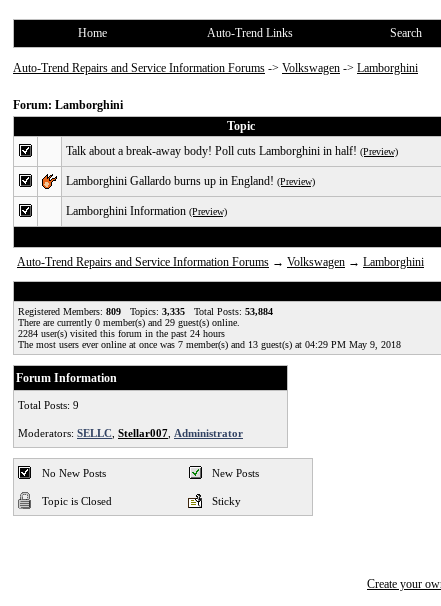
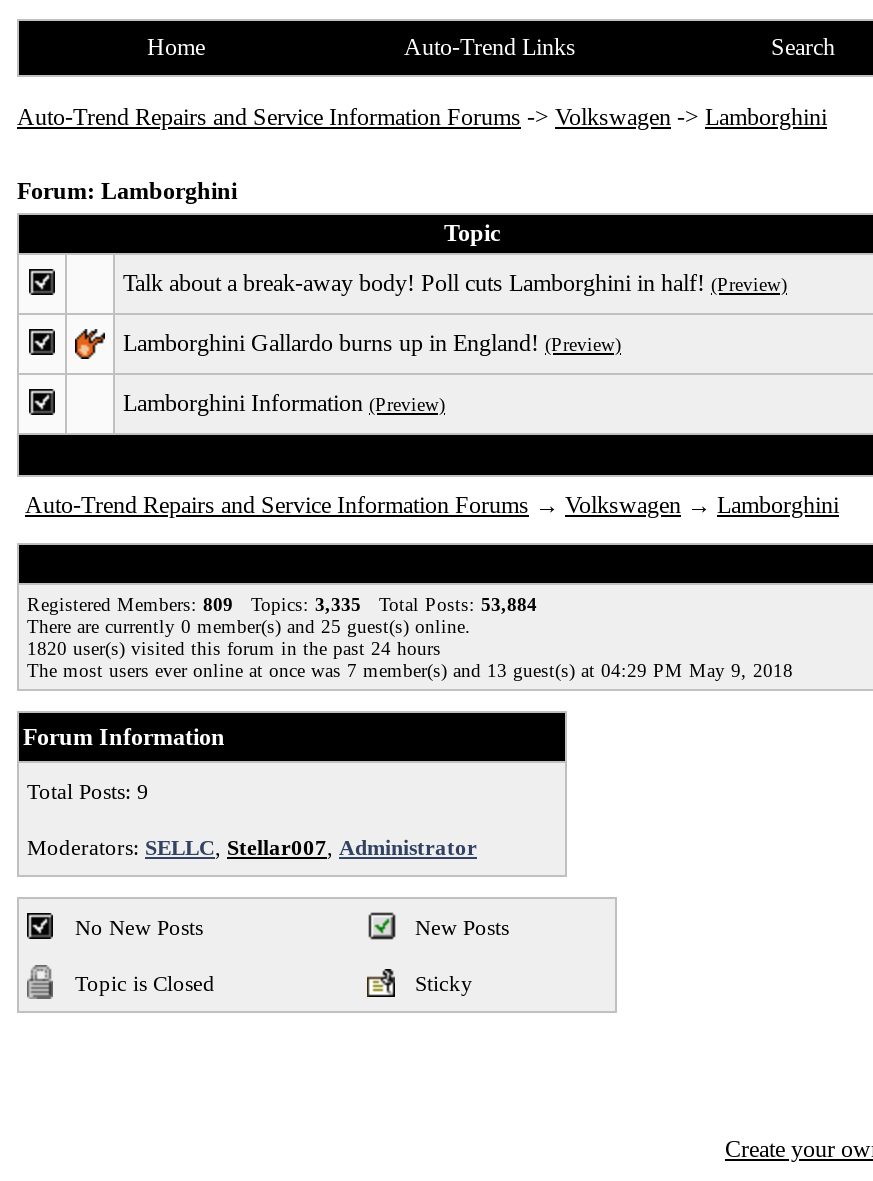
- There are currently 0 member(s) and 29 guest(s) online.
+ There are currently 0 member(s) and 25 guest(s) online.

- 2284 user(s) visited this forum in the past 24 hours
+ 1820 user(s) visited this forum in the past 24 hours
